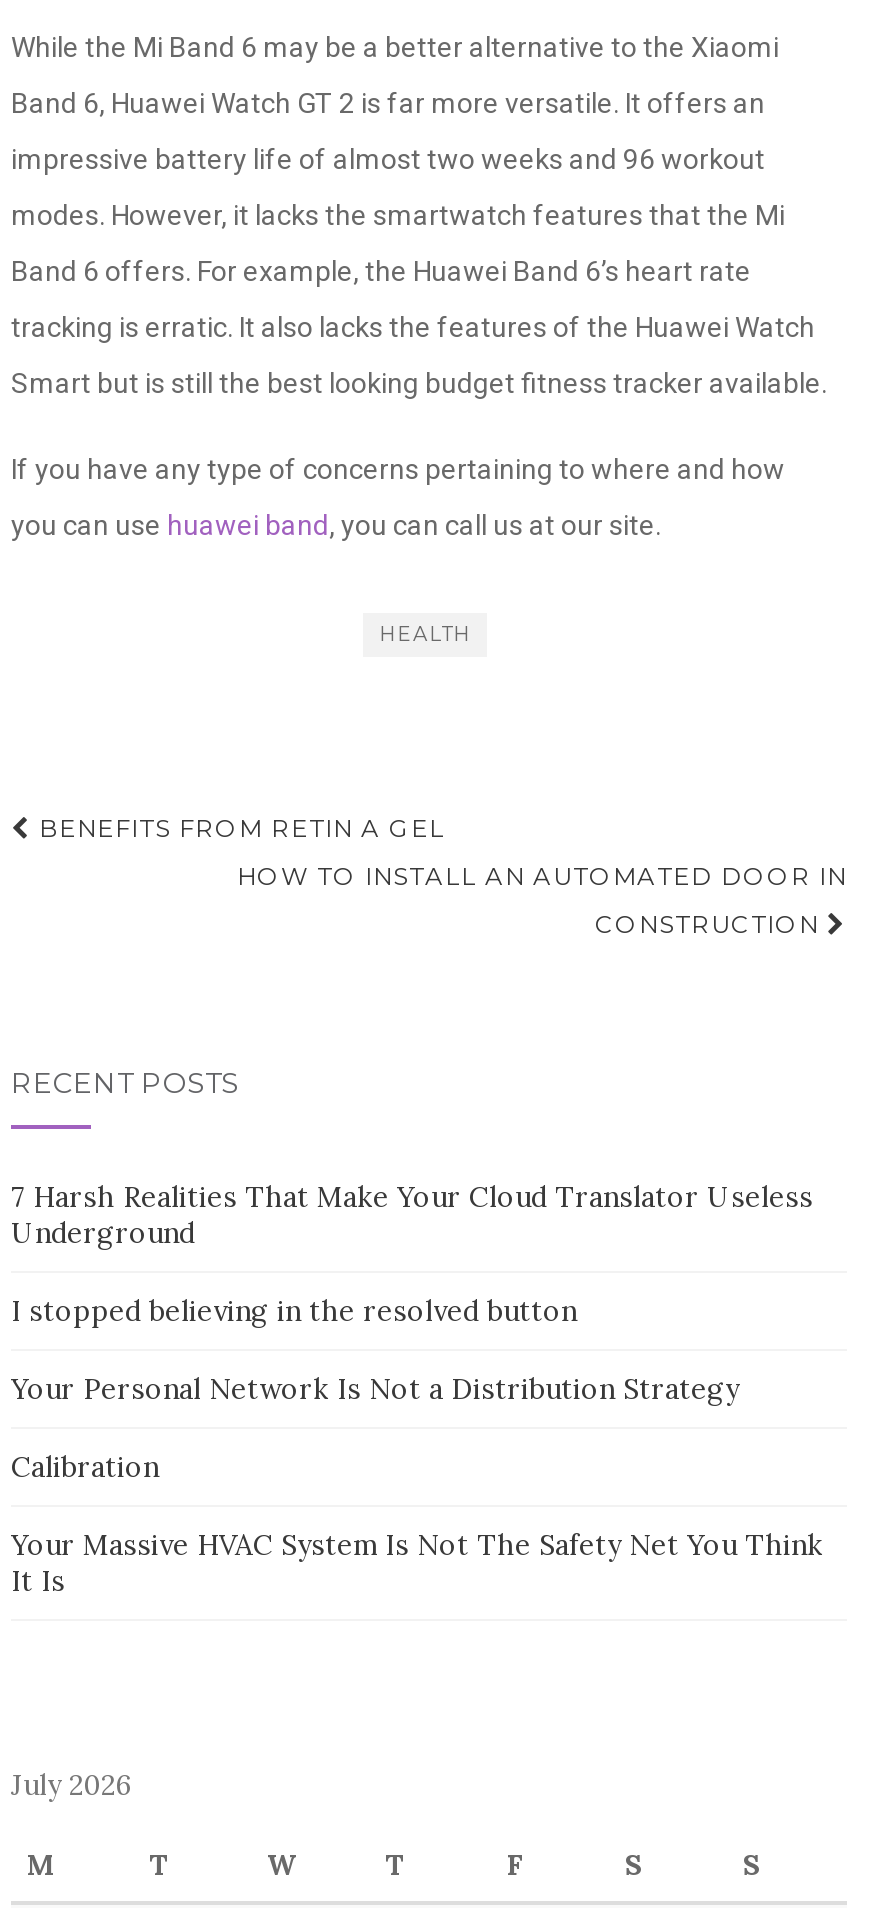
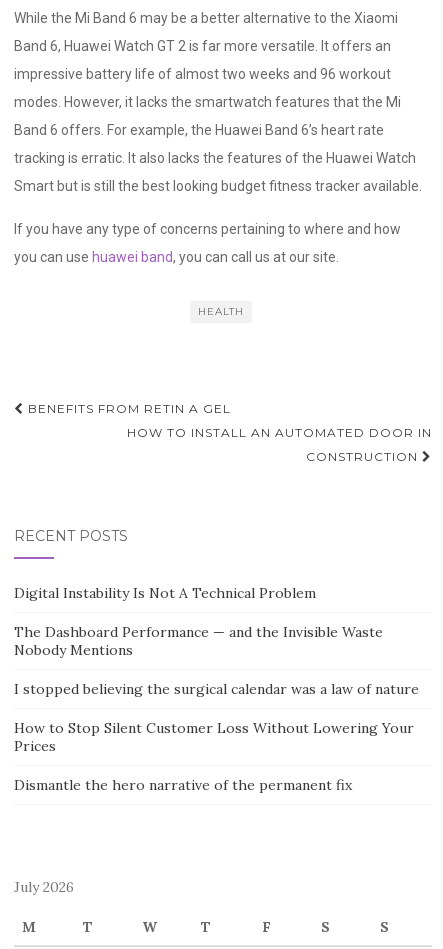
- 7 Harsh Realities That Make Your Cloud Translator Useless
- Underground
+ Digital Instability Is Not A Technical Problem

- I stopped believing in the resolved button
+ The Dashboard Performance — and the Invisible Waste
+ Nobody Mentions

- Your Personal Network Is Not a Distribution Strategy
+ I stopped believing the surgical calendar was a law of nature

- Calibration
+ How to Stop Silent Customer Loss Without Lowering Your
+ Prices

- Your Massive HVAC System Is Not The Safety Net You Think
- It Is
+ Dismantle the hero narrative of the permanent fix
